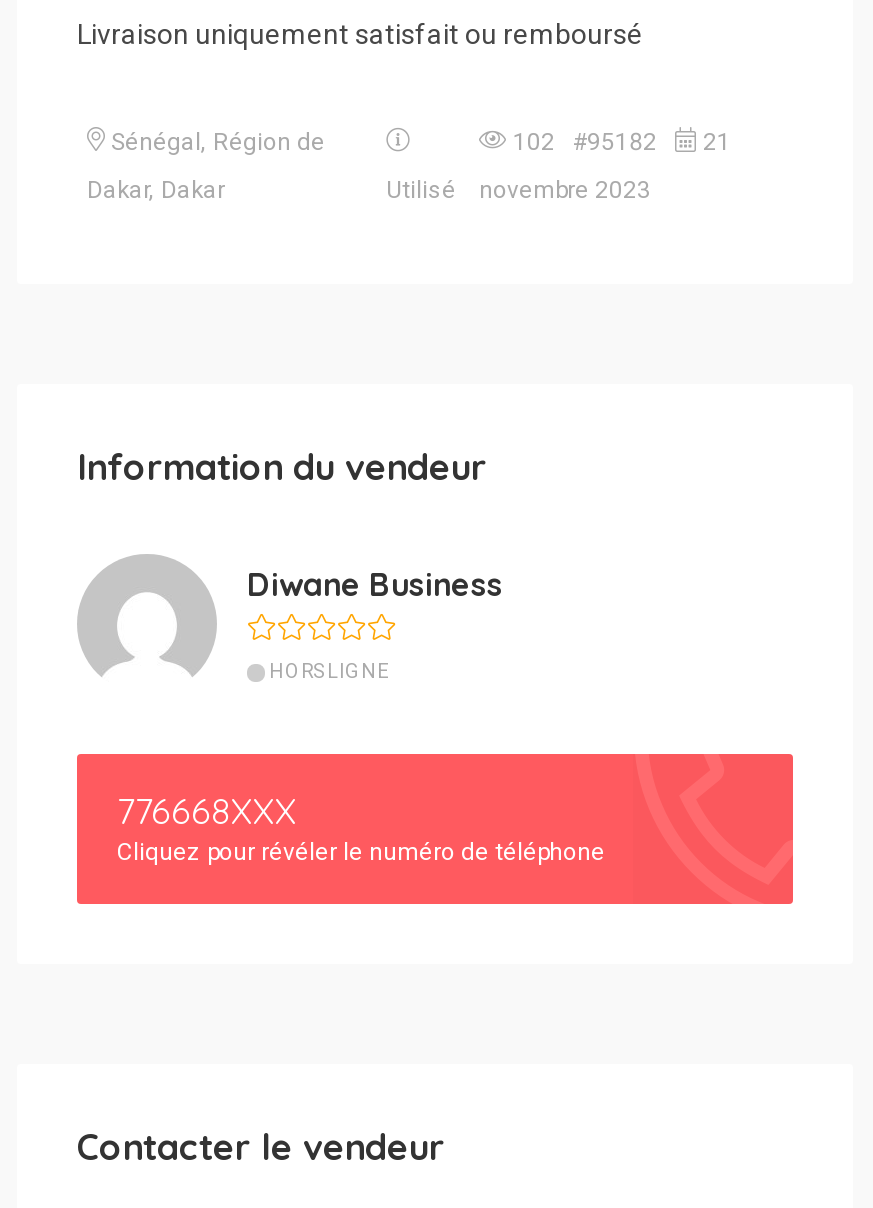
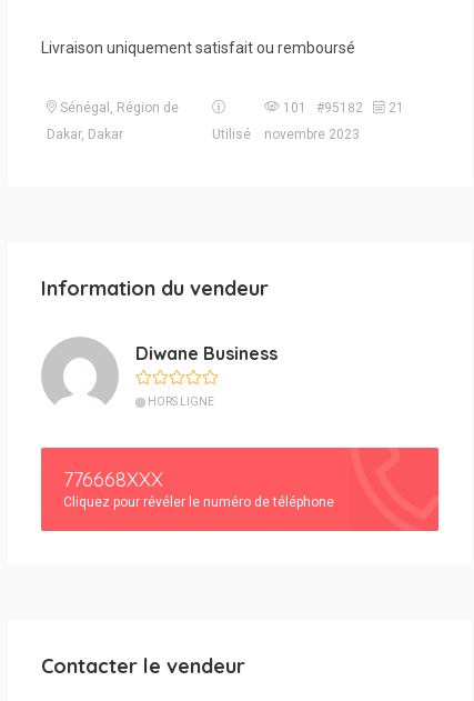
- 102 #95182 21
+ 101 #95182 21
